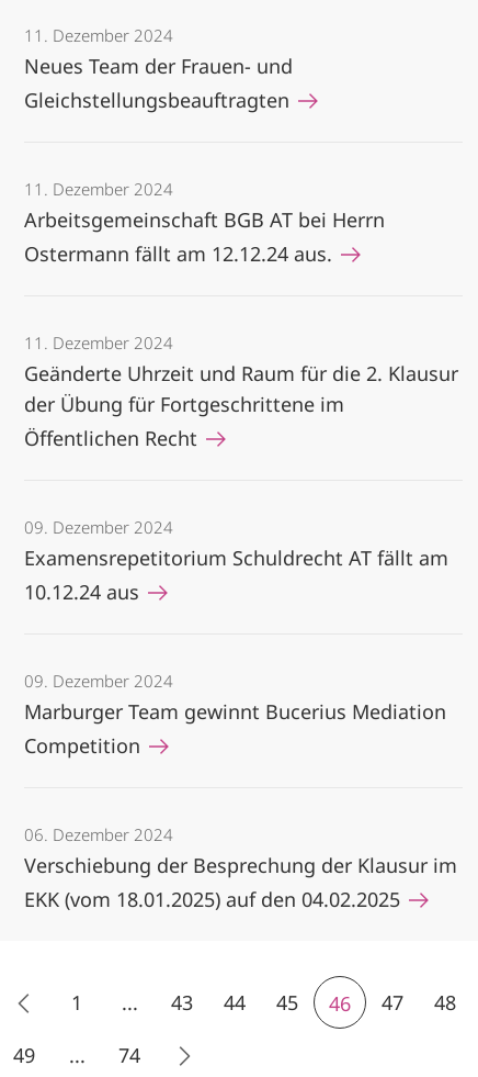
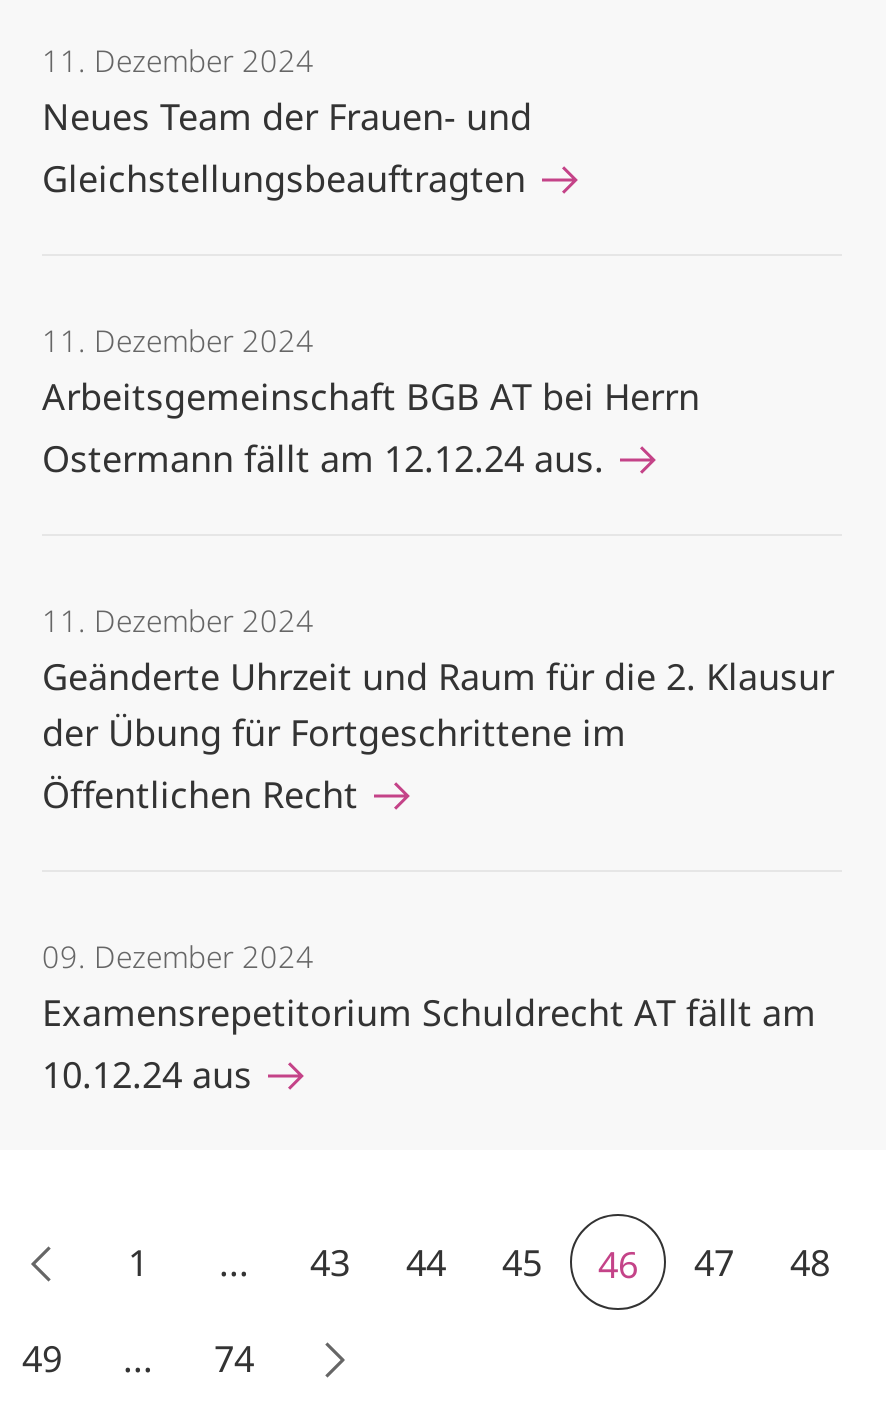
- 09. Dezember 2024
- Marburger Team gewinnt Bucerius Mediation
- Competition
- 06. Dezember 2024
- Verschiebung der Besprechung der Klausur im
- EKK (vom 18.01.2025) auf den 04.02.2025
